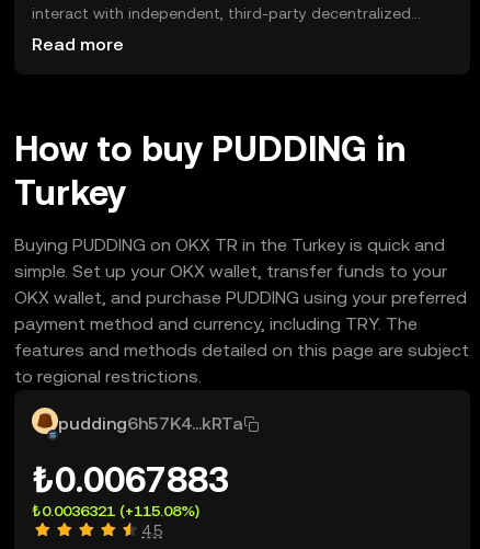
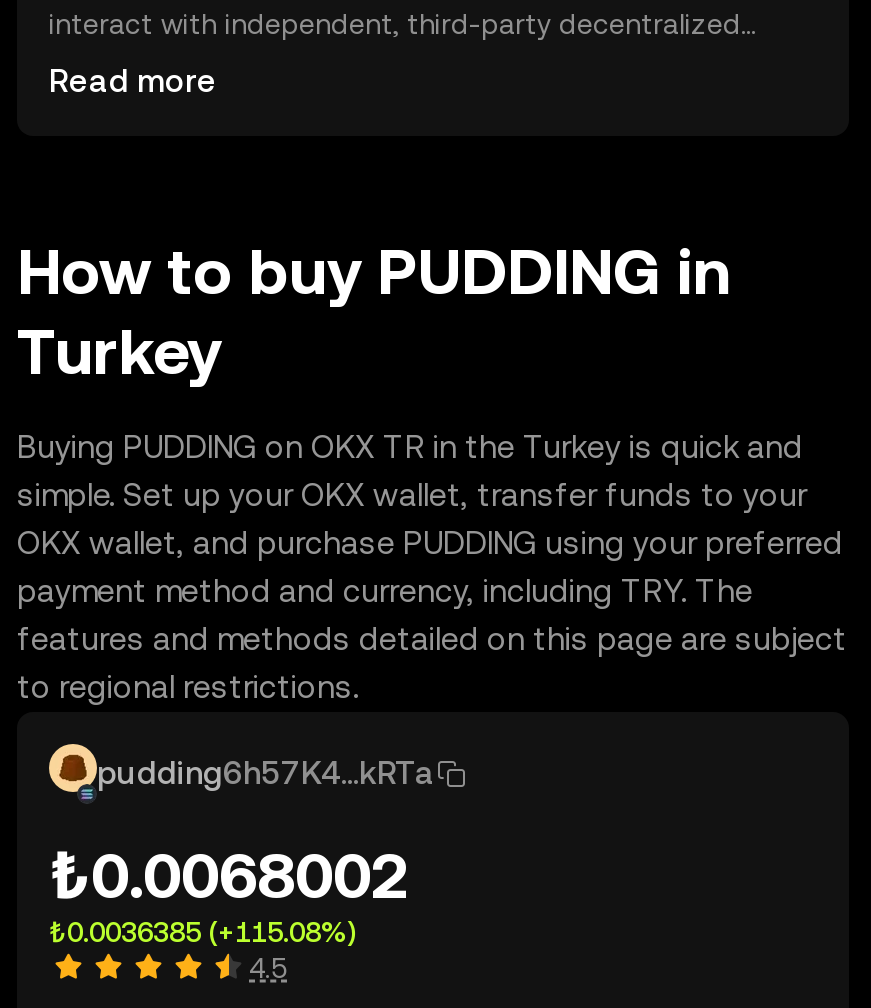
- ₺0.0067883
+ ₺0.0068002

- ₺0.0036321 (+115.08%)
+ ₺0.0036385 (+115.08%)
